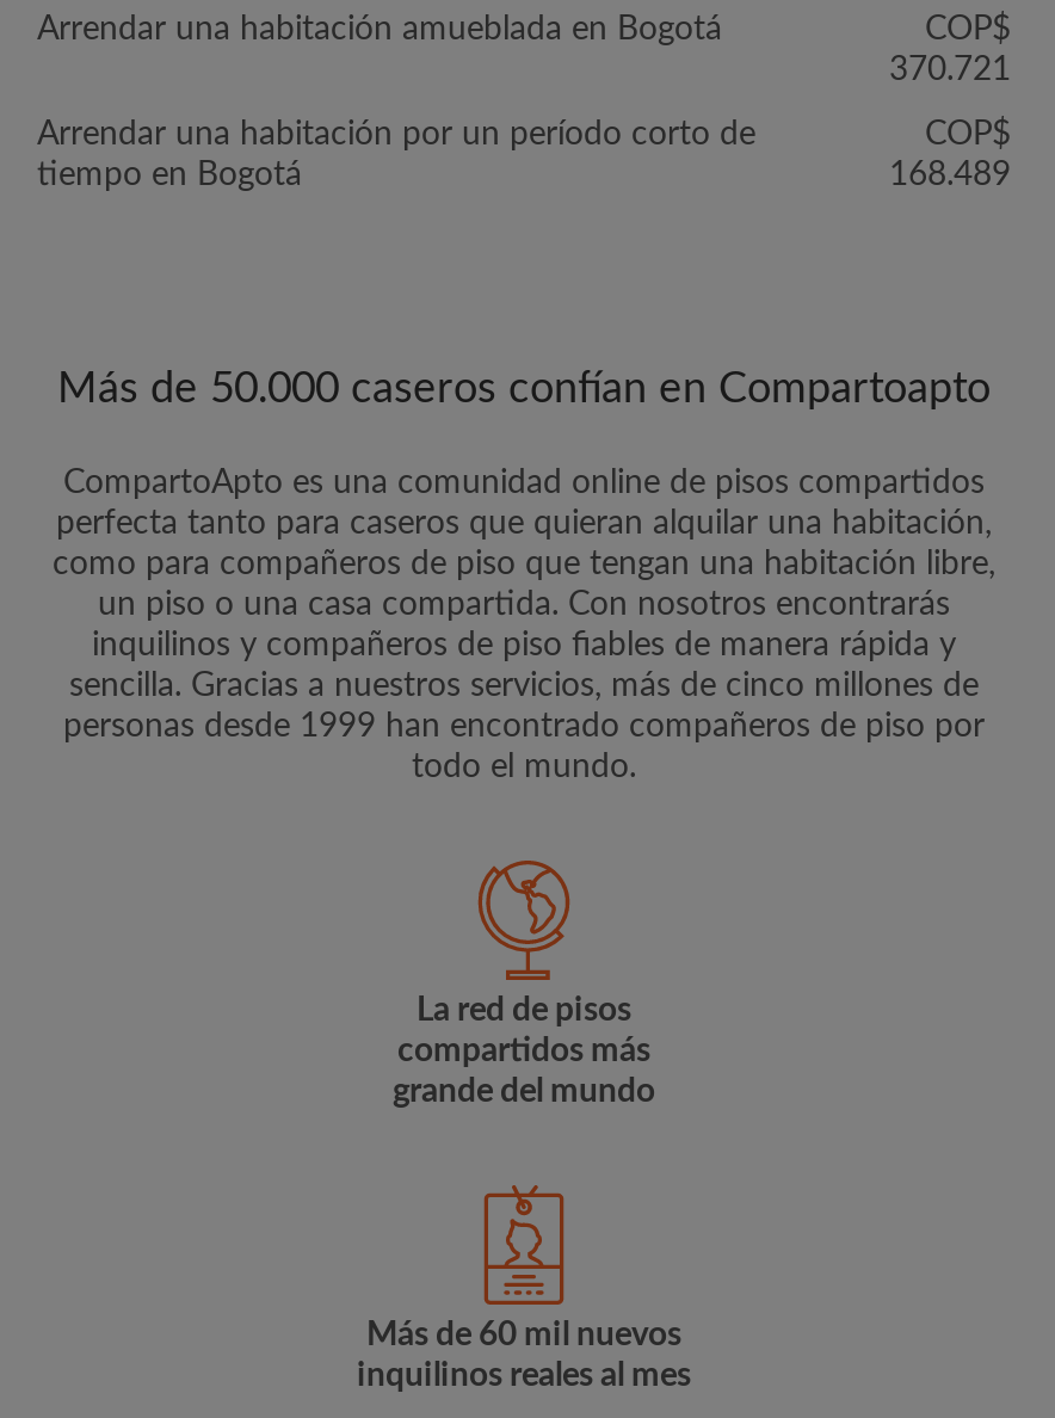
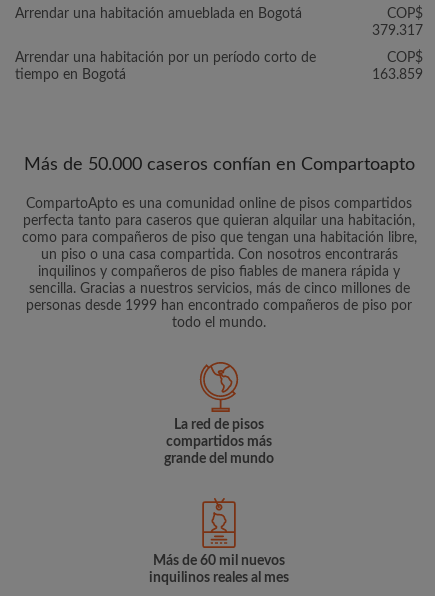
- 370.721
+ 379.317

- 168.489
+ 163.859
